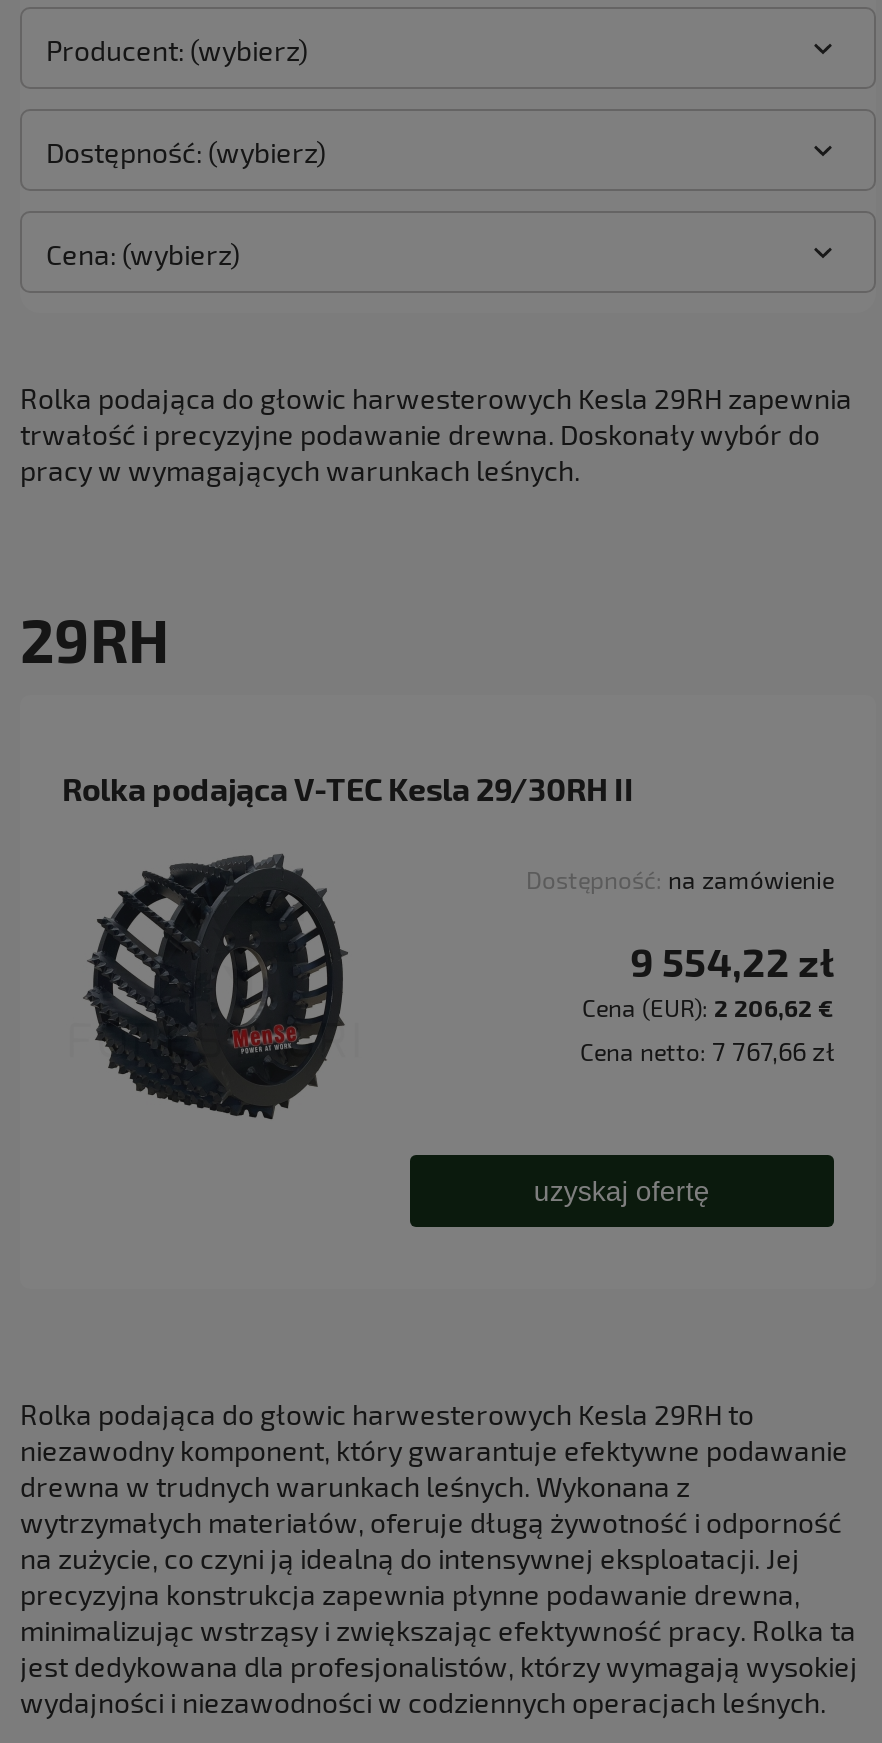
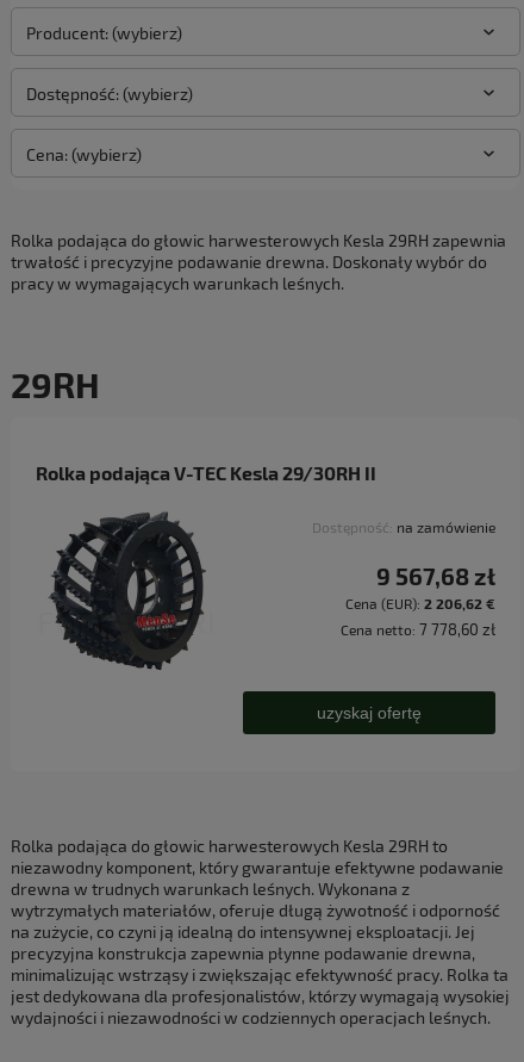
- 9 554,22 zł
+ 9 567,68 zł

- Cena netto: 7 767,66 zł
+ Cena netto: 7 778,60 zł
